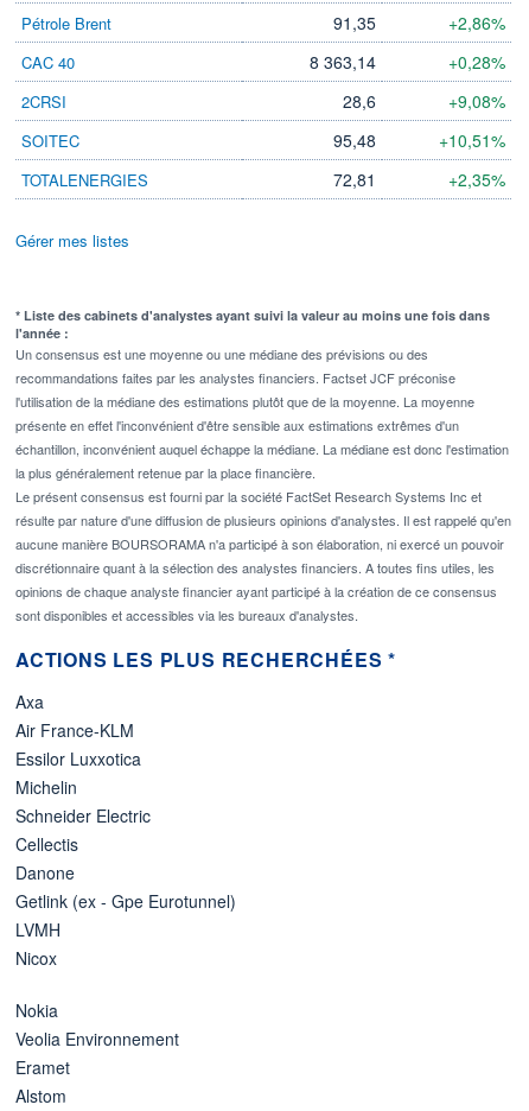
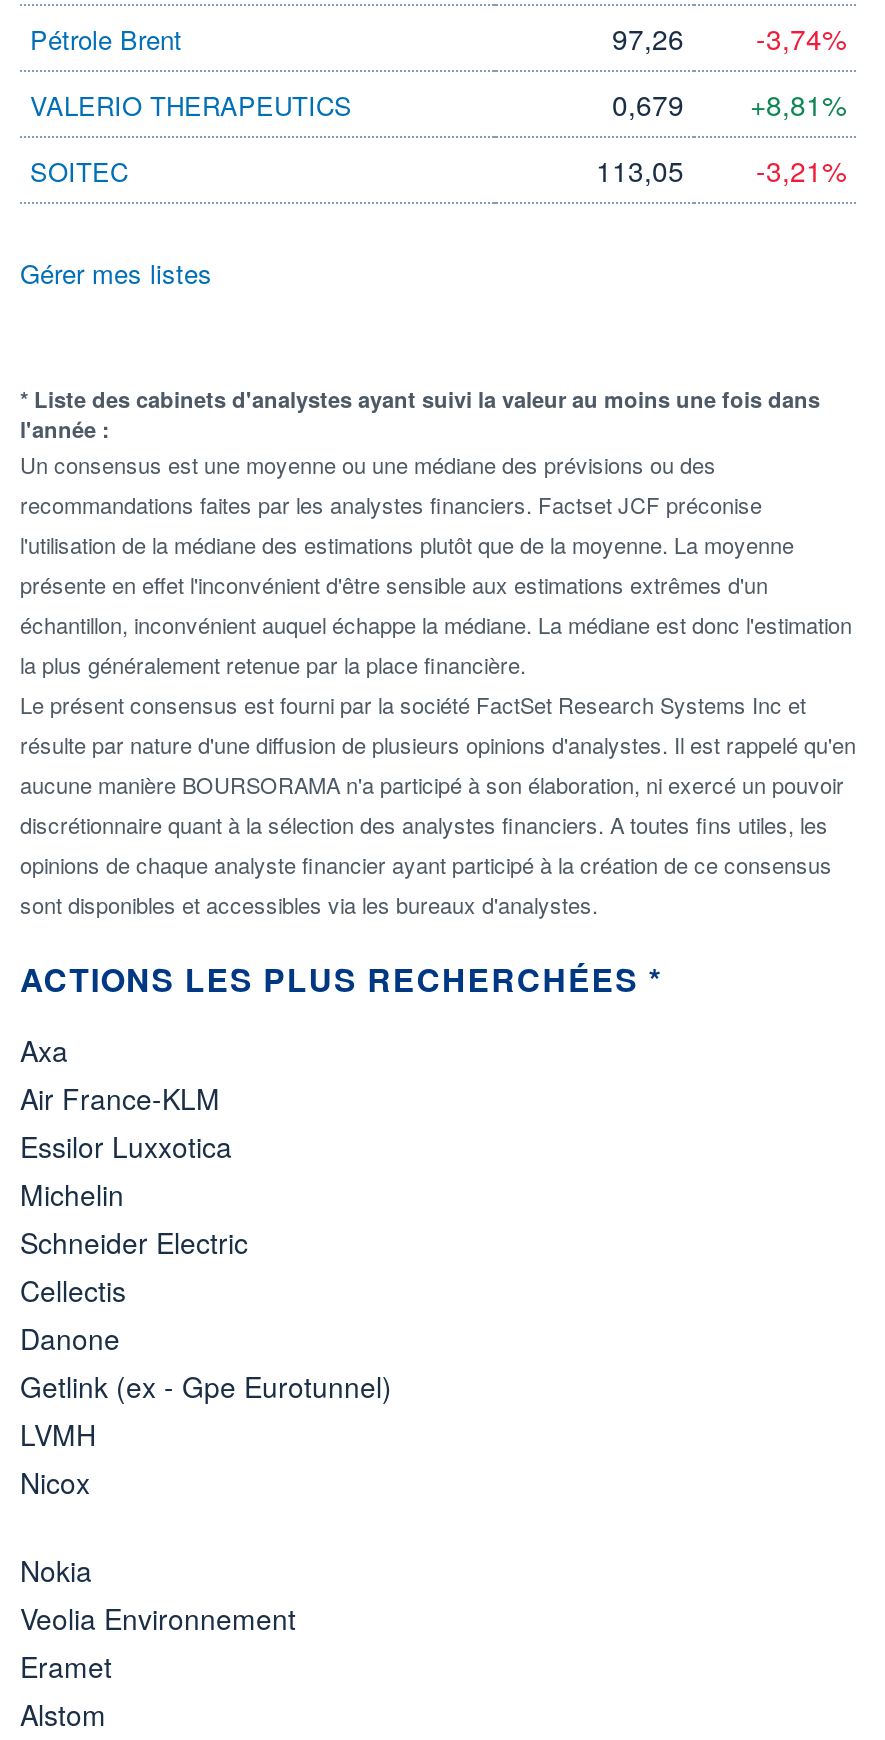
- 91,35
- +2,86%
- CAC 40
- 8 363,14
- +0,28%
- 2CRSI
- 28,6
- +9,08%
+ 97,26
+ -3,74%
+ VALERIO THERAPEUTICS
+ 0,679
+ +8,81%

- 95,48
- +10,51%
- TOTALENERGIES
- 72,81
- +2,35%
+ 113,05
+ -3,21%
